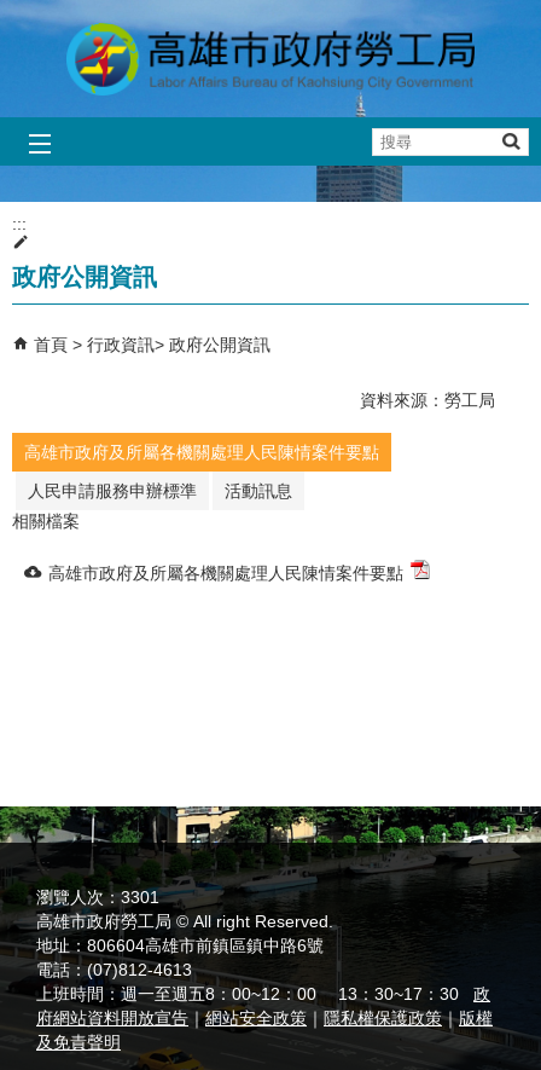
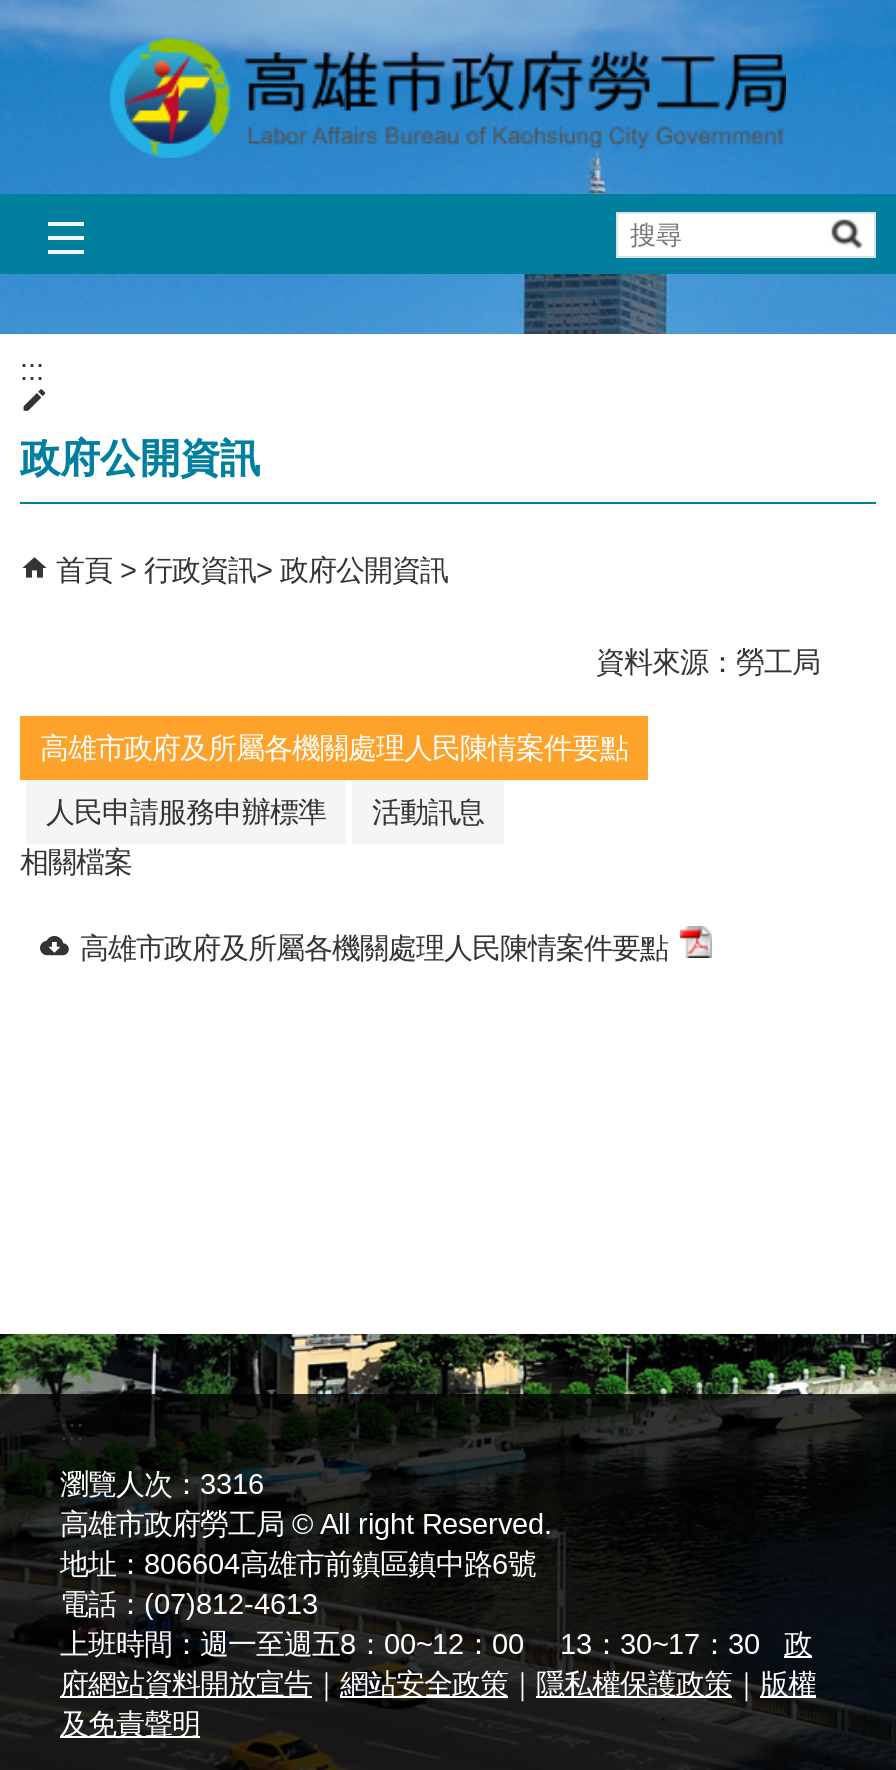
- 瀏覽人次：3301
+ 瀏覽人次：3316
